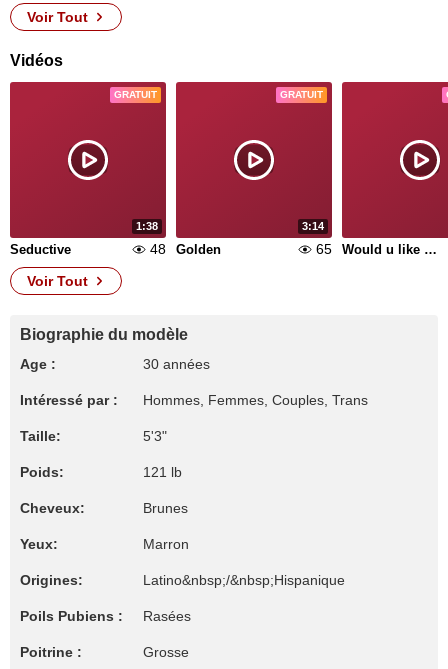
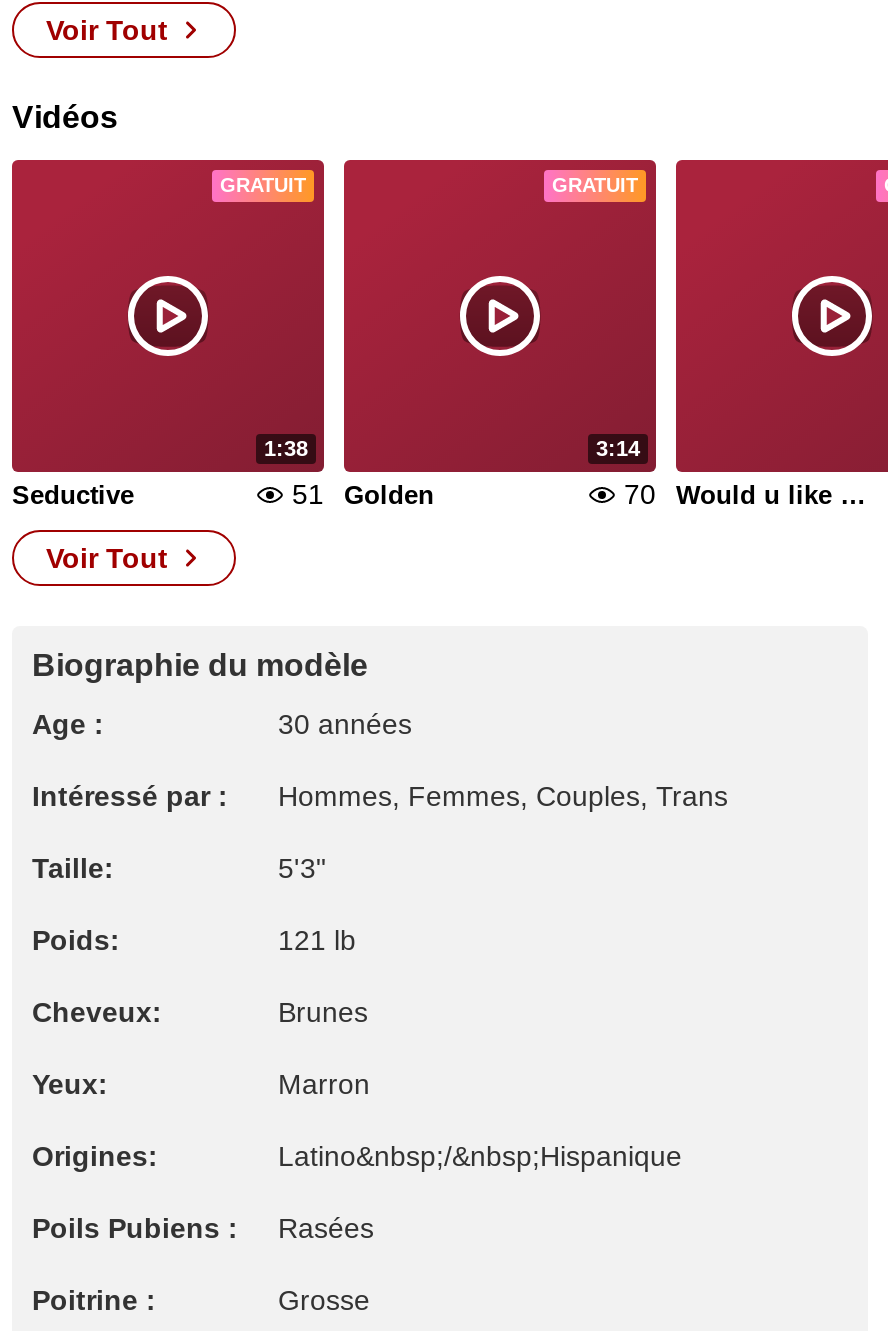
- 48 Golden
+ 51 Golden

- 65
+ 70
